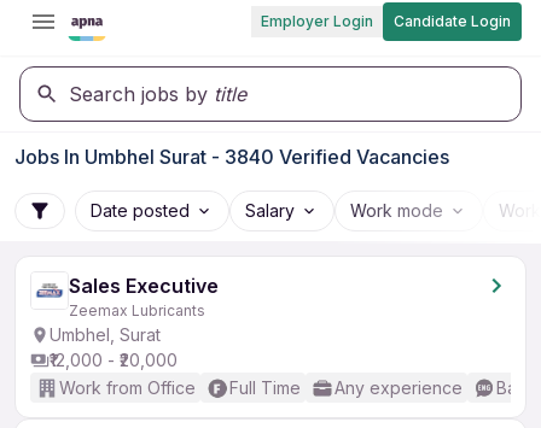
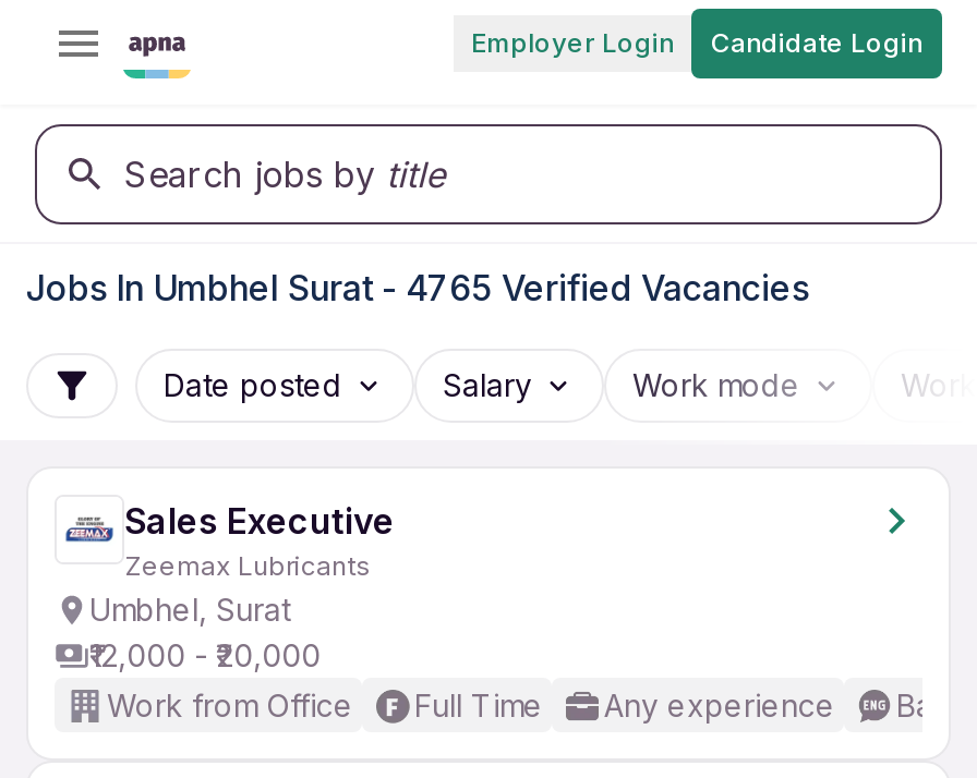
- Jobs In Umbhel Surat - 3840 Verified Vacancies
+ Jobs In Umbhel Surat - 4765 Verified Vacancies
